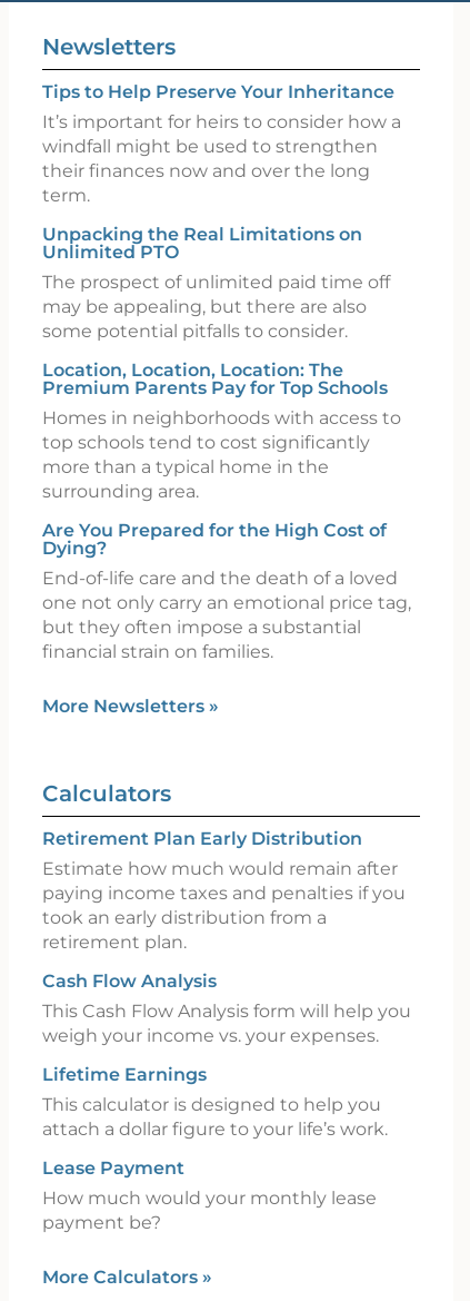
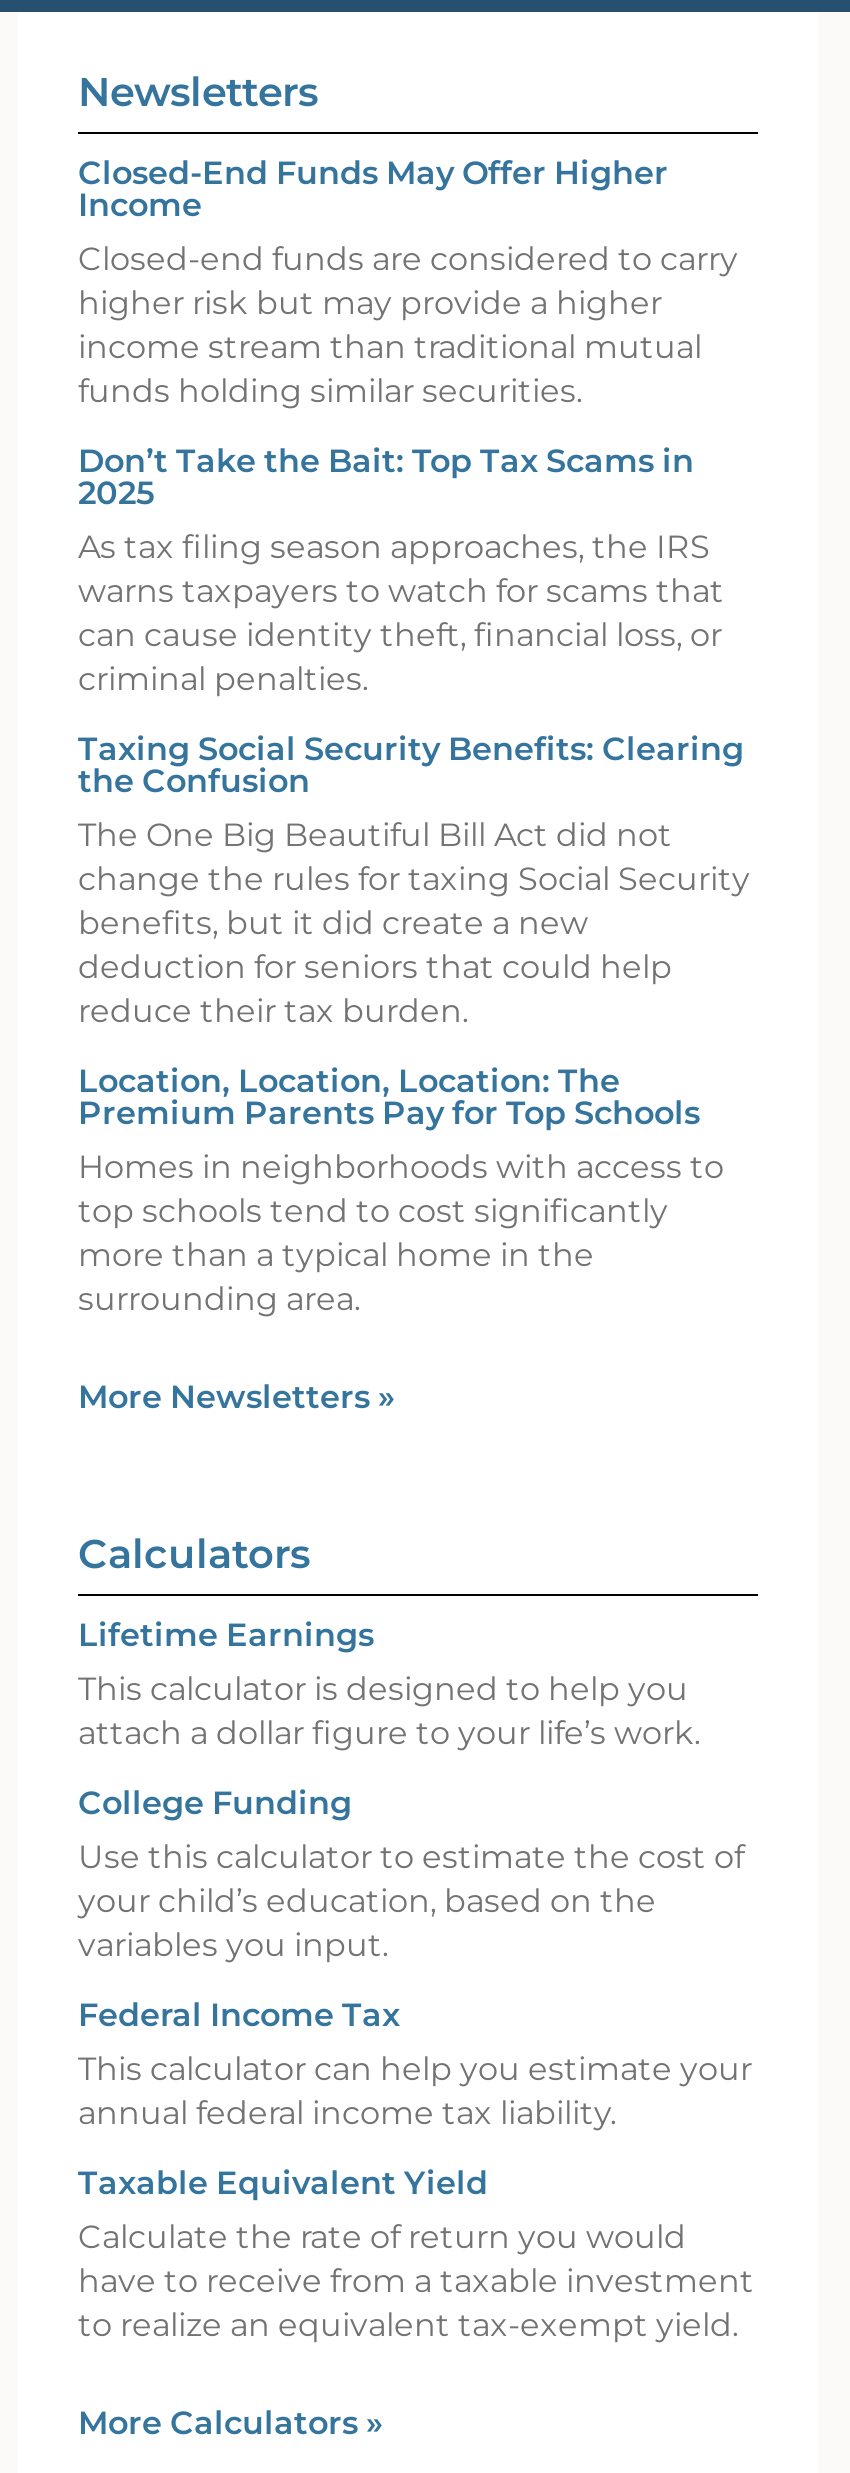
- Tips to Help Preserve Your Inheritance
- It’s important for heirs to consider how a
- windfall might be used to strengthen
- their finances now and over the long
- term.
- Unpacking the Real Limitations on
- Unlimited PTO
- The prospect of unlimited paid time off
- may be appealing, but there are also
- some potential pitfalls to consider.
+ Closed-End Funds May Offer Higher
+ Income
+ Closed-end funds are considered to carry
+ higher risk but may provide a higher
+ income stream than traditional mutual
+ funds holding similar securities.
+ Don’t Take the Bait: Top Tax Scams in
+ 2025
+ As tax filing season approaches, the IRS
+ warns taxpayers to watch for scams that
+ can cause identity theft, financial loss, or
+ criminal penalties.
+ Taxing Social Security Benefits: Clearing
+ the Confusion
+ The One Big Beautiful Bill Act did not
+ change the rules for taxing Social Security
+ benefits, but it did create a new
+ deduction for seniors that could help
+ reduce their tax burden.

moved down: Location, Location, Location: The | Premium Parents Pay for Top Schools | Homes in neighborhoods with access to | top schools tend to cost significantly | more than a typical home in the | surrounding area.

- Are You Prepared for the High Cost of
- Dying?
- End-of-life care and the death of a loved
- one not only carry an emotional price tag,
- but they often impose a substantial
- financial strain on families.

- Retirement Plan Early Distribution
- Estimate how much would remain after
- paying income taxes and penalties if you
- took an early distribution from a
- retirement plan.
- Cash Flow Analysis
- This Cash Flow Analysis form will help you
- weigh your income vs. your expenses.

moved up: Lifetime Earnings | This calculator is designed to help you | attach a dollar figure to your life’s work.

- Lease Payment
- How much would your monthly lease
- payment be?
+ College Funding
+ Use this calculator to estimate the cost of
+ your child’s education, based on the
+ variables you input.
+ Federal Income Tax
+ This calculator can help you estimate your
+ annual federal income tax liability.
+ Taxable Equivalent Yield
+ Calculate the rate of return you would
+ have to receive from a taxable investment
+ to realize an equivalent tax-exempt yield.
